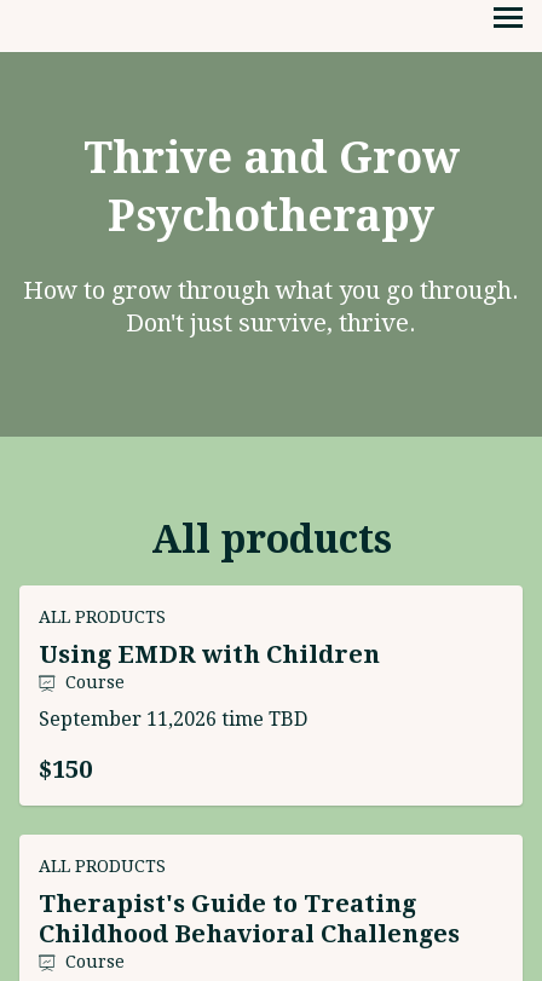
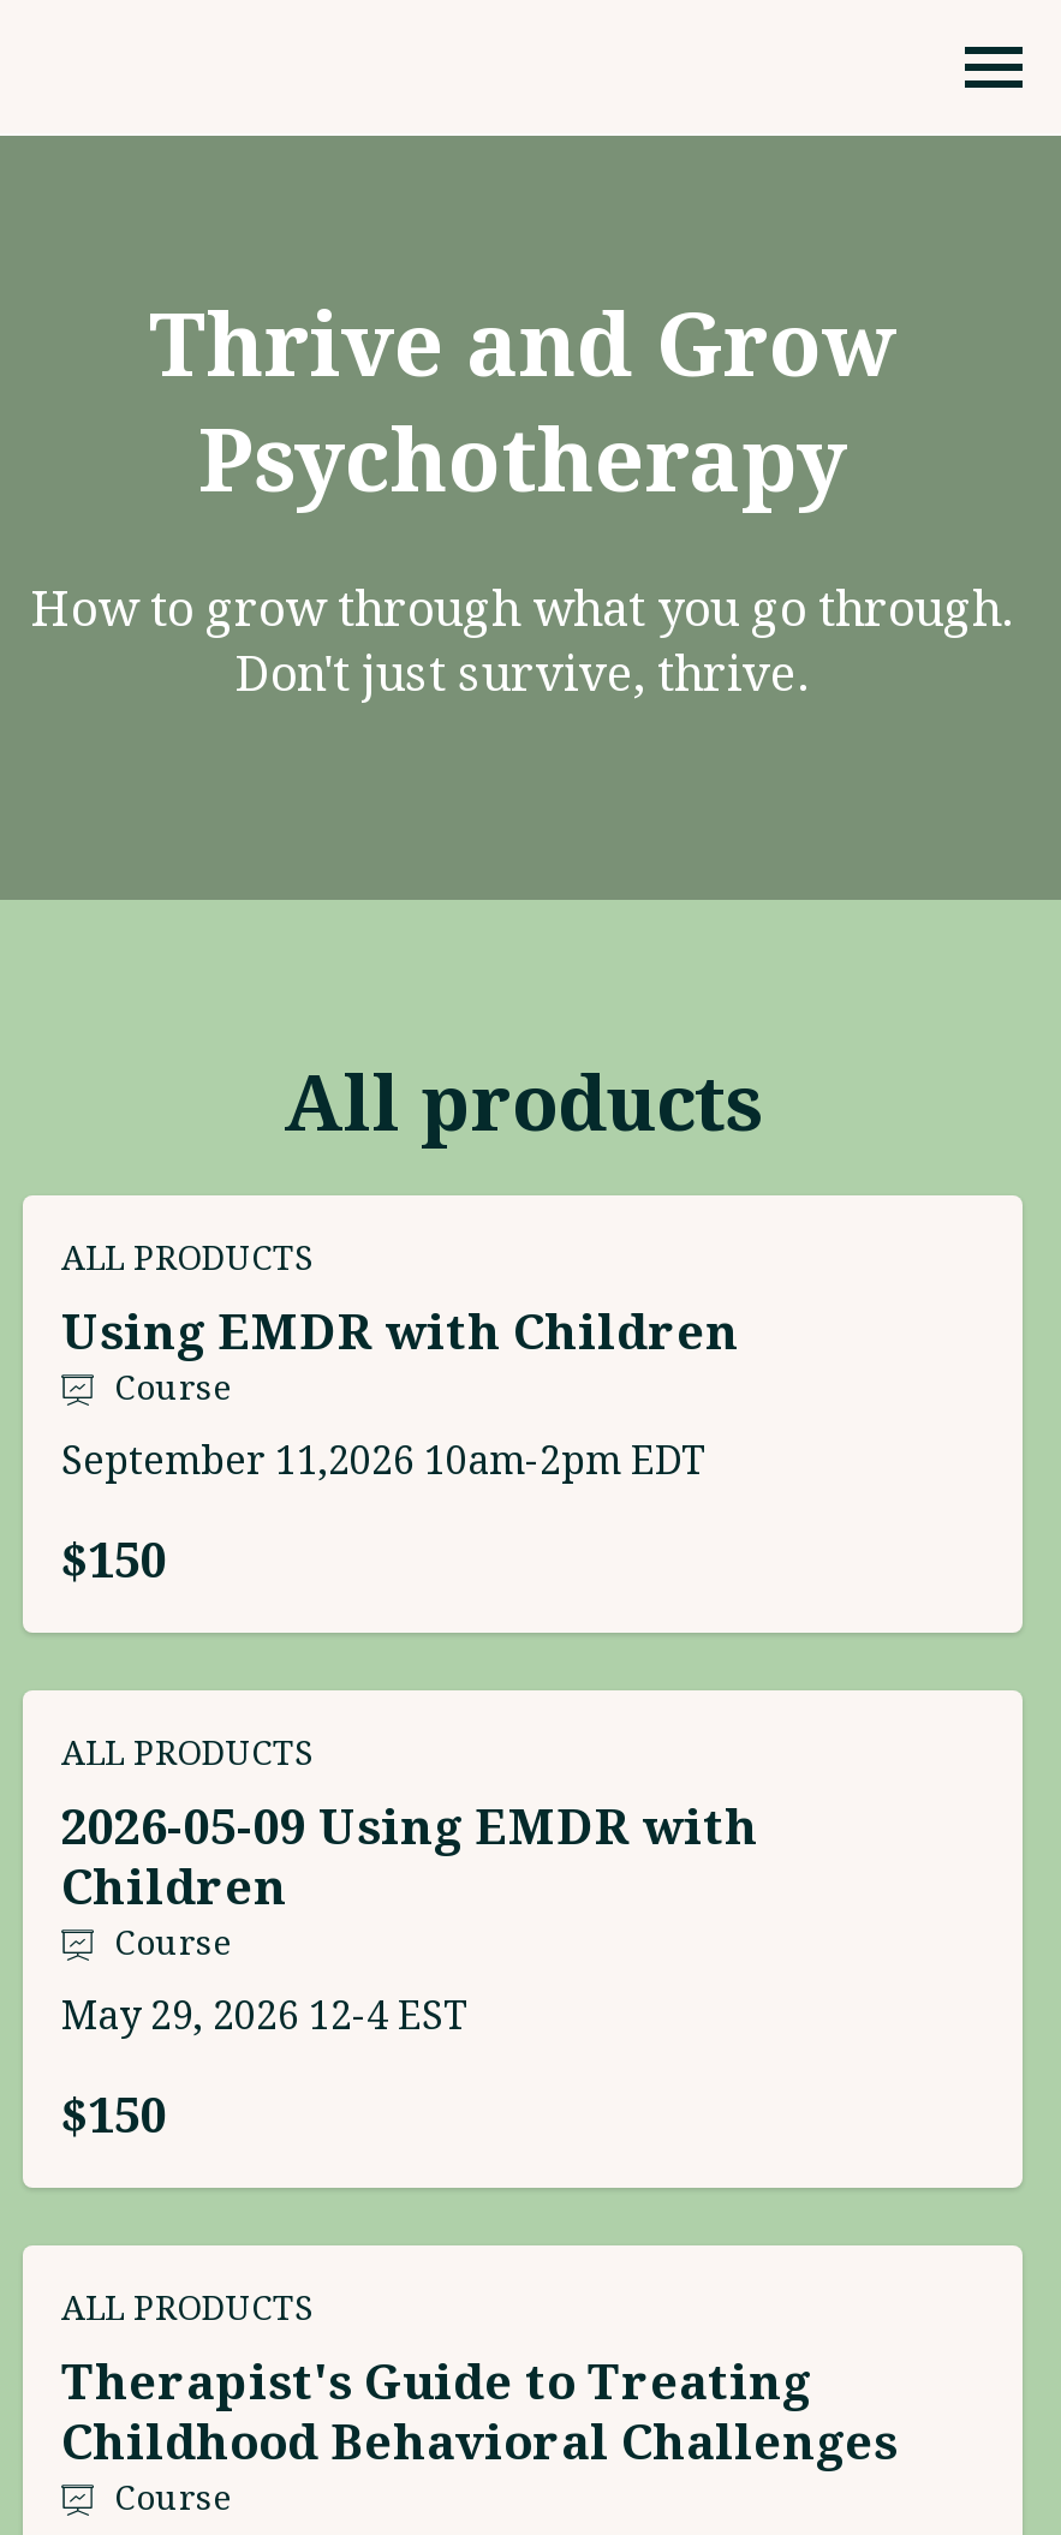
- September 11,2026 time TBD
+ September 11,2026 10am-2pm EDT
+ $150
+ ALL PRODUCTS
+ 2026-05-09 Using EMDR with
+ Children
+ Course
+ May 29, 2026 12-4 EST
